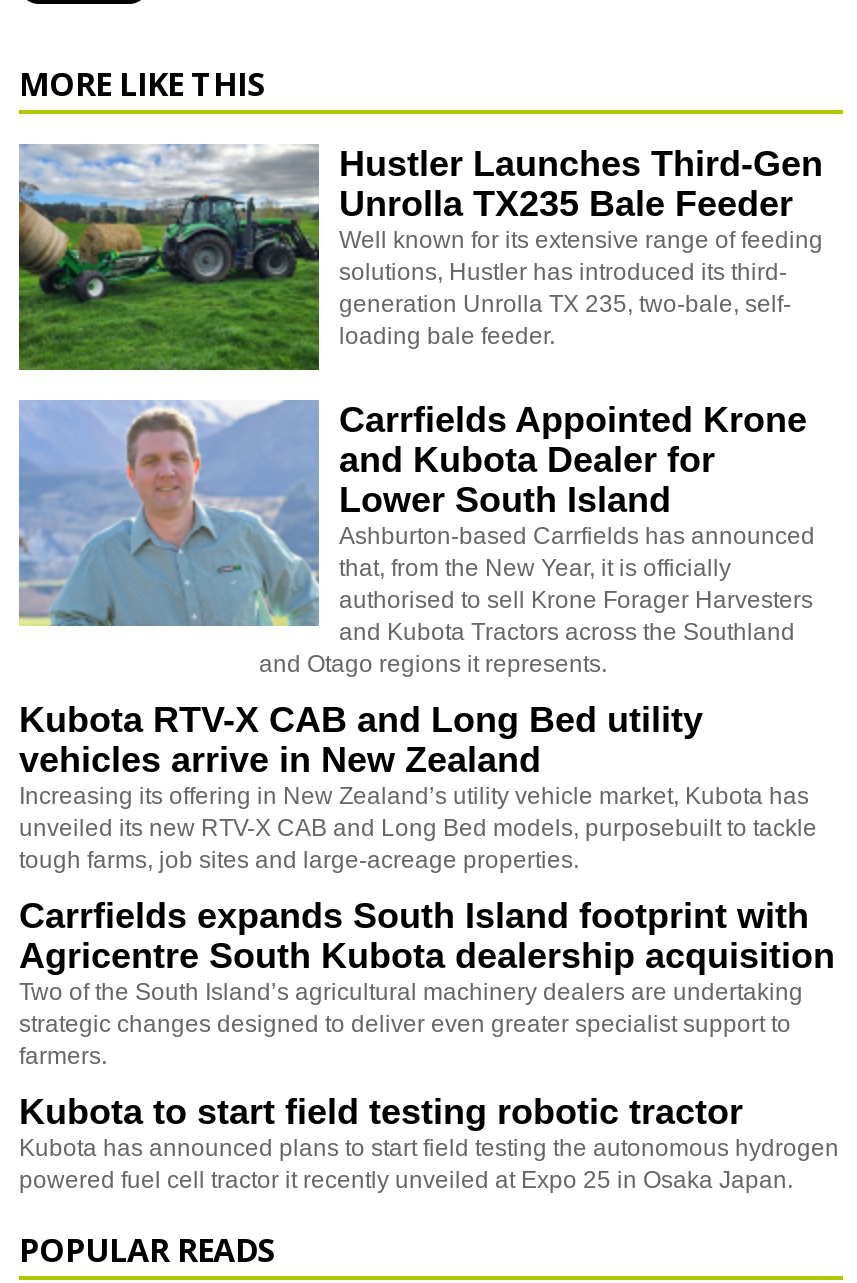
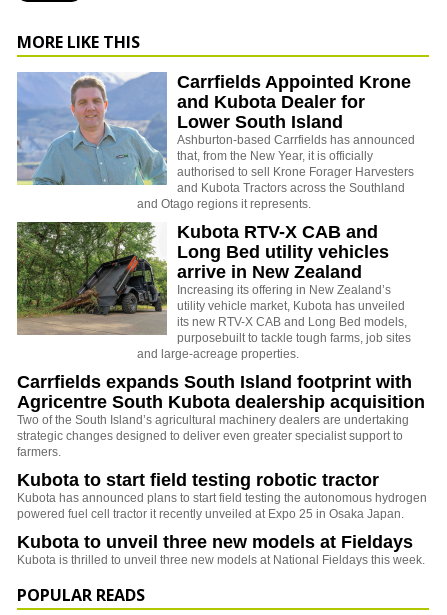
- [image]
- Hustler Launches Third-Gen
- Unrolla TX235 Bale Feeder
- Well known for its extensive range of feeding
- solutions, Hustler has introduced its third-
- generation Unrolla TX 235, two-bale, self-
- loading bale feeder.

moved up: [image] | Carrfields Appointed Krone | and Kubota Dealer for | ... | and Kubota Tractors across the Southland | and Otago regions it represents.

moved up: Carrfields expands South Island footprint with | Agricentre South Kubota dealership acquisition | Two of the South Island’s agricultural machinery dealers are undertaking | strategic changes designed to deliver even greater specialist support to | farmers. | Kubota to start field testing robotic tractor | Kubota has announced plans to start field testing the autonomous hydrogen | powered fuel cell tractor it recently unveiled at Expo 25 in Osaka Japan.

+ Kubota to unveil three new models at Fieldays
+ Kubota is thrilled to unveil three new models at National Fieldays this week.
